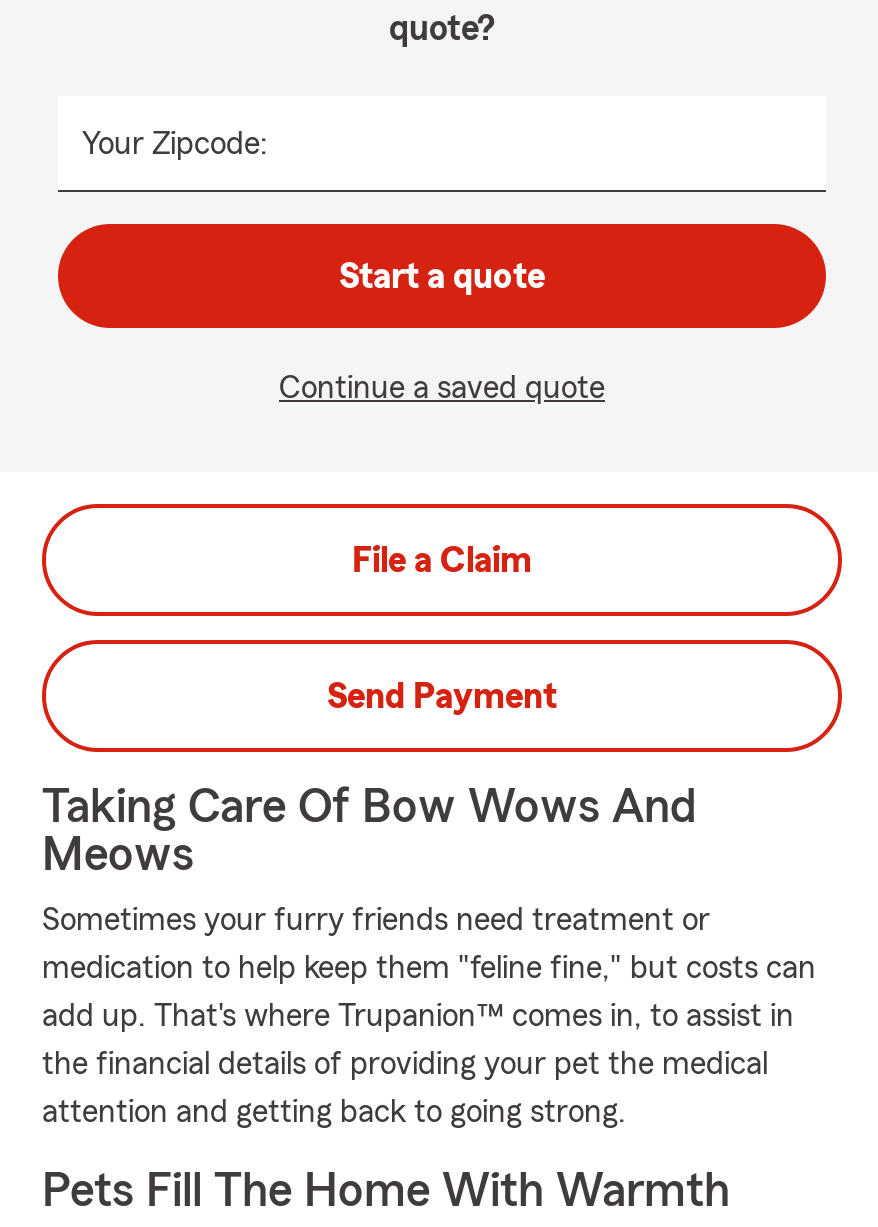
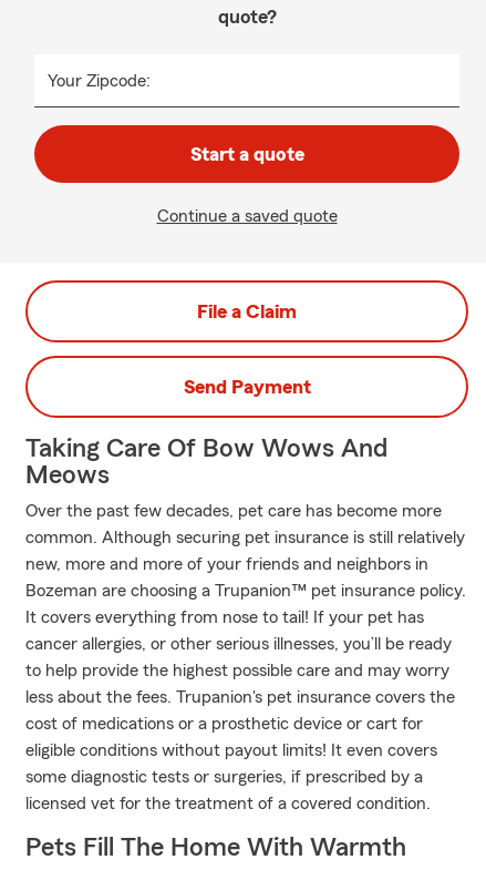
- Sometimes your furry friends need treatment or
- medication to help keep them "feline fine," but costs can
- add up. That's where Trupanion™ comes in, to assist in
- the financial details of providing your pet the medical
- attention and getting back to going strong.
+ Over the past few decades, pet care has become more
+ common. Although securing pet insurance is still relatively
+ new, more and more of your friends and neighbors in
+ Bozeman are choosing a Trupanion™ pet insurance policy.
+ It covers everything from nose to tail! If your pet has
+ cancer allergies, or other serious illnesses, you’ll be ready
+ to help provide the highest possible care and may worry
+ less about the fees. Trupanion's pet insurance covers the
+ cost of medications or a prosthetic device or cart for
+ eligible conditions without payout limits! It even covers
+ some diagnostic tests or surgeries, if prescribed by a
+ licensed vet for the treatment of a covered condition.
